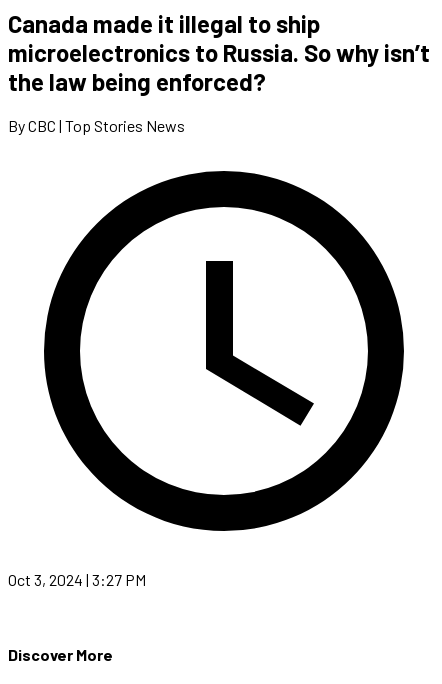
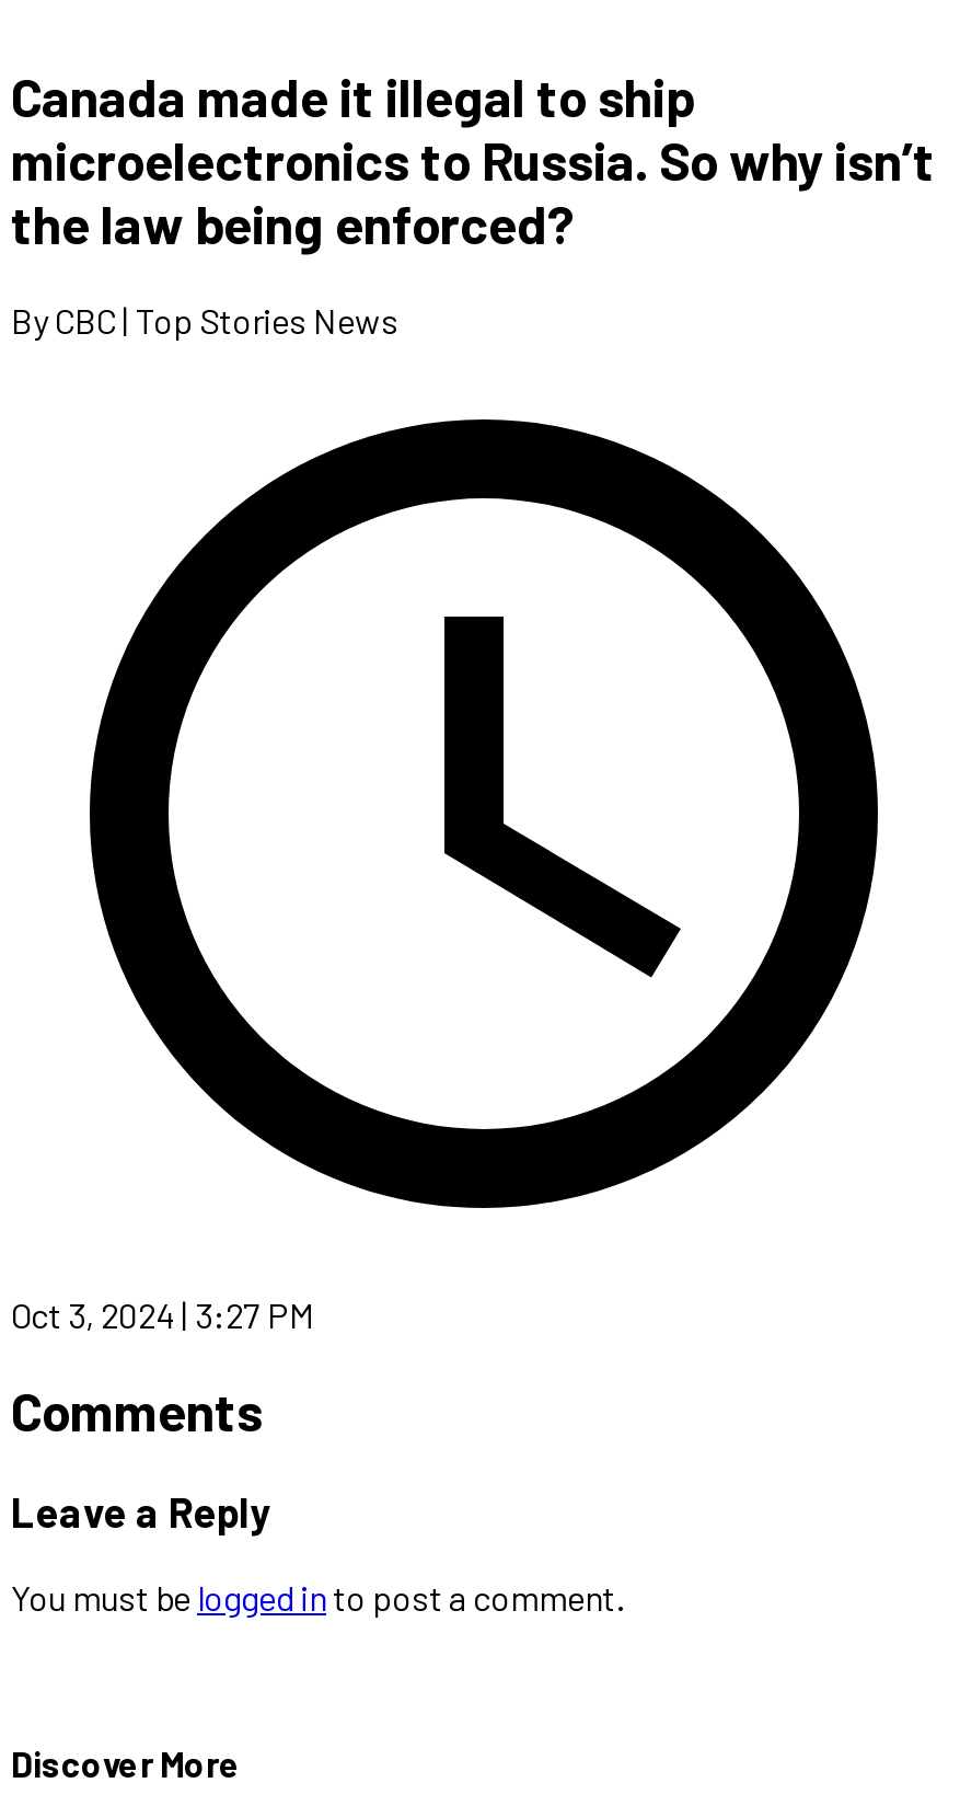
+ Comments
+ Leave a Reply
+ You must be logged in to post a comment.
